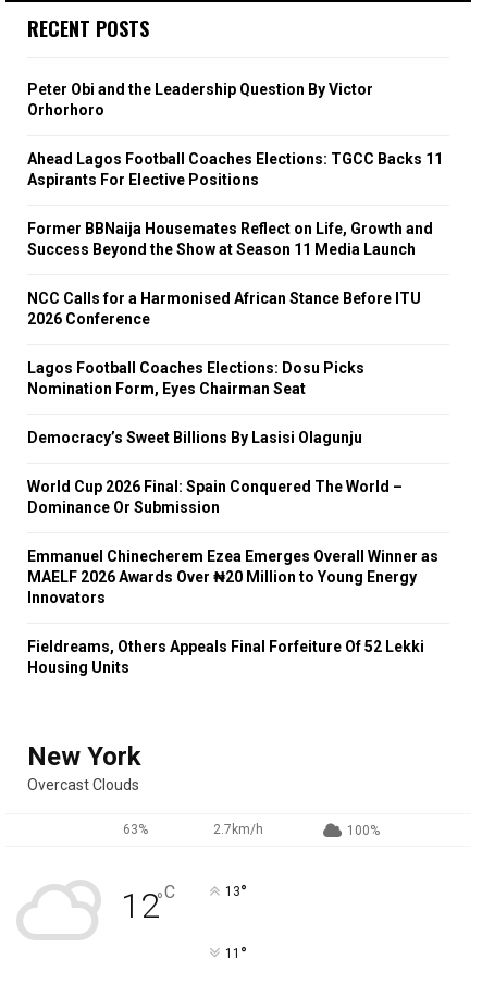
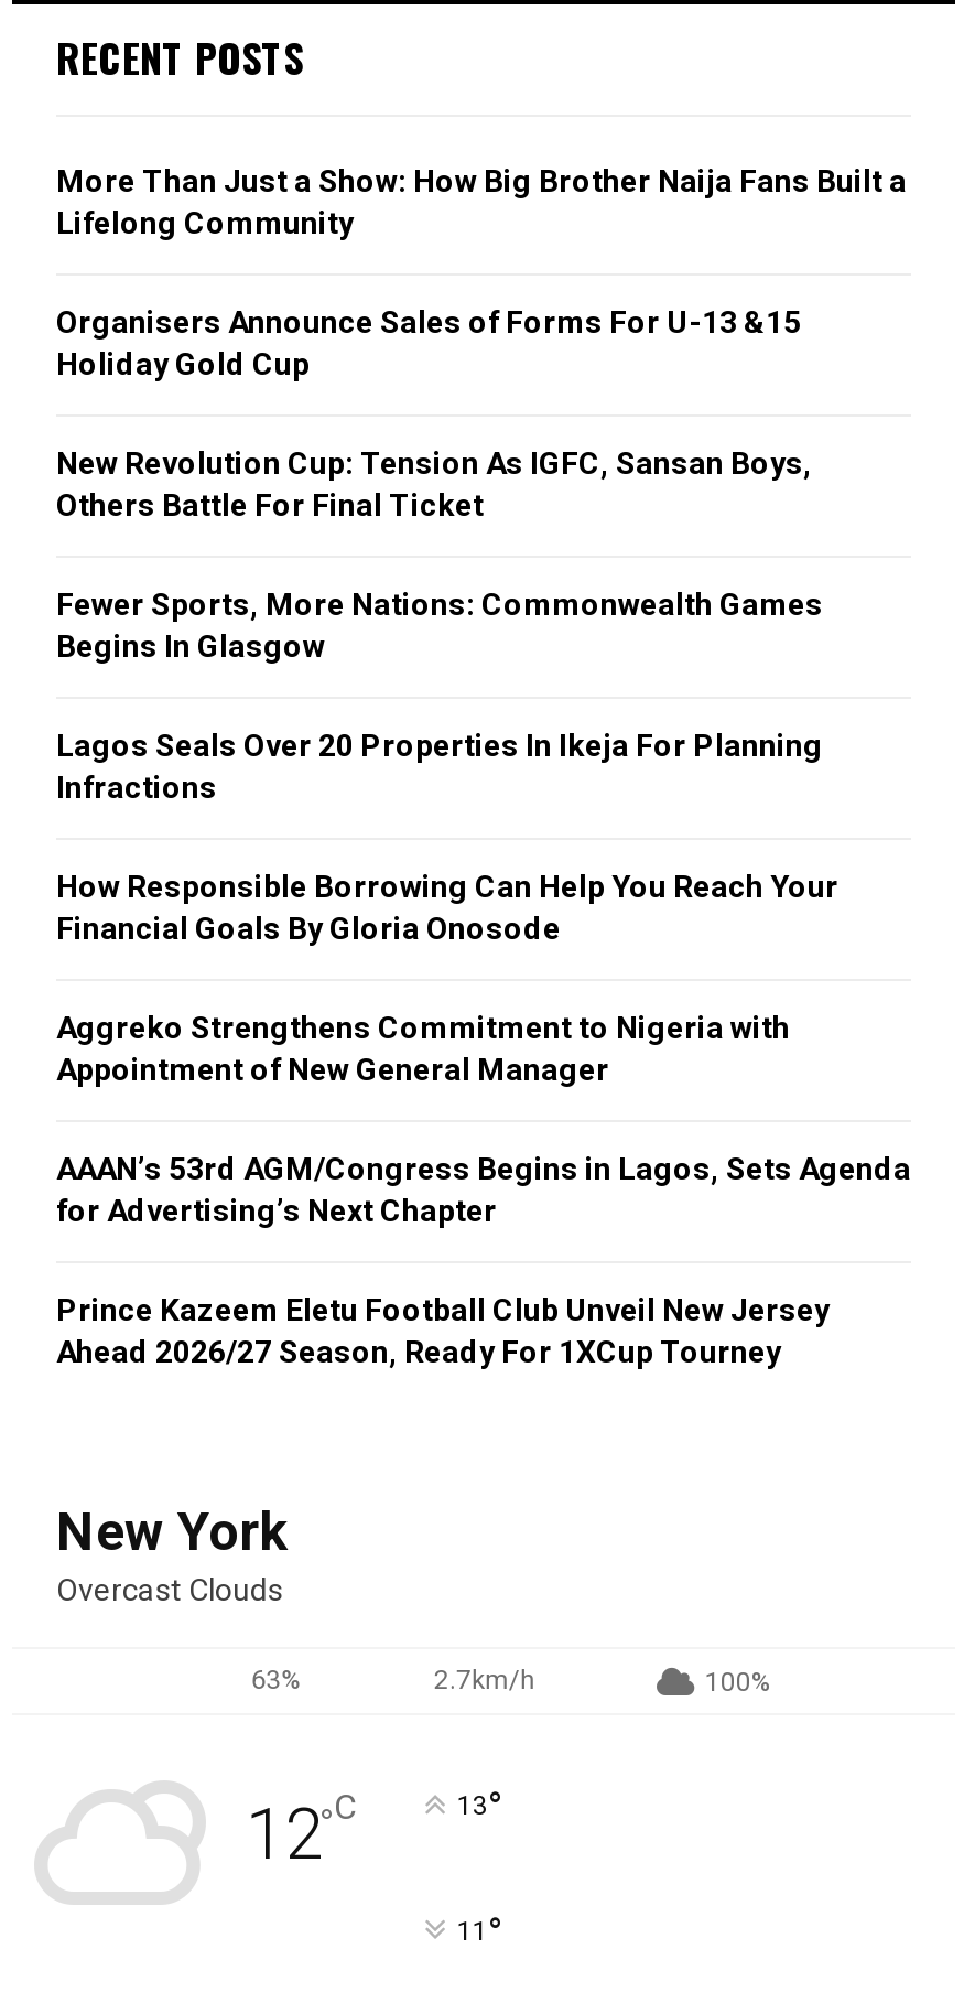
- Peter Obi and the Leadership Question By Victor
- Orhorhoro
+ More Than Just a Show: How Big Brother Naija Fans Built a
+ Lifelong Community

- Ahead Lagos Football Coaches Elections: TGCC Backs 11
- Aspirants For Elective Positions
+ Organisers Announce Sales of Forms For U-13 &15
+ Holiday Gold Cup

- Former BBNaija Housemates Reflect on Life, Growth and
- Success Beyond the Show at Season 11 Media Launch
+ New Revolution Cup: Tension As IGFC, Sansan Boys,
+ Others Battle For Final Ticket

- NCC Calls for a Harmonised African Stance Before ITU
- 2026 Conference
+ Fewer Sports, More Nations: Commonwealth Games
+ Begins In Glasgow

- Lagos Football Coaches Elections: Dosu Picks
- Nomination Form, Eyes Chairman Seat
+ Lagos Seals Over 20 Properties In Ikeja For Planning
+ Infractions

- Democracy’s Sweet Billions By Lasisi Olagunju
+ How Responsible Borrowing Can Help You Reach Your
+ Financial Goals By Gloria Onosode

- World Cup 2026 Final: Spain Conquered The World –
- Dominance Or Submission
+ Aggreko Strengthens Commitment to Nigeria with
+ Appointment of New General Manager

- Emmanuel Chinecherem Ezea Emerges Overall Winner as
- MAELF 2026 Awards Over ₦20 Million to Young Energy
- Innovators
+ AAAN’s 53rd AGM/Congress Begins in Lagos, Sets Agenda
+ for Advertising’s Next Chapter

- Fieldreams, Others Appeals Final Forfeiture Of 52 Lekki
- Housing Units
+ Prince Kazeem Eletu Football Club Unveil New Jersey
+ Ahead 2026/27 Season, Ready For 1XCup Tourney
